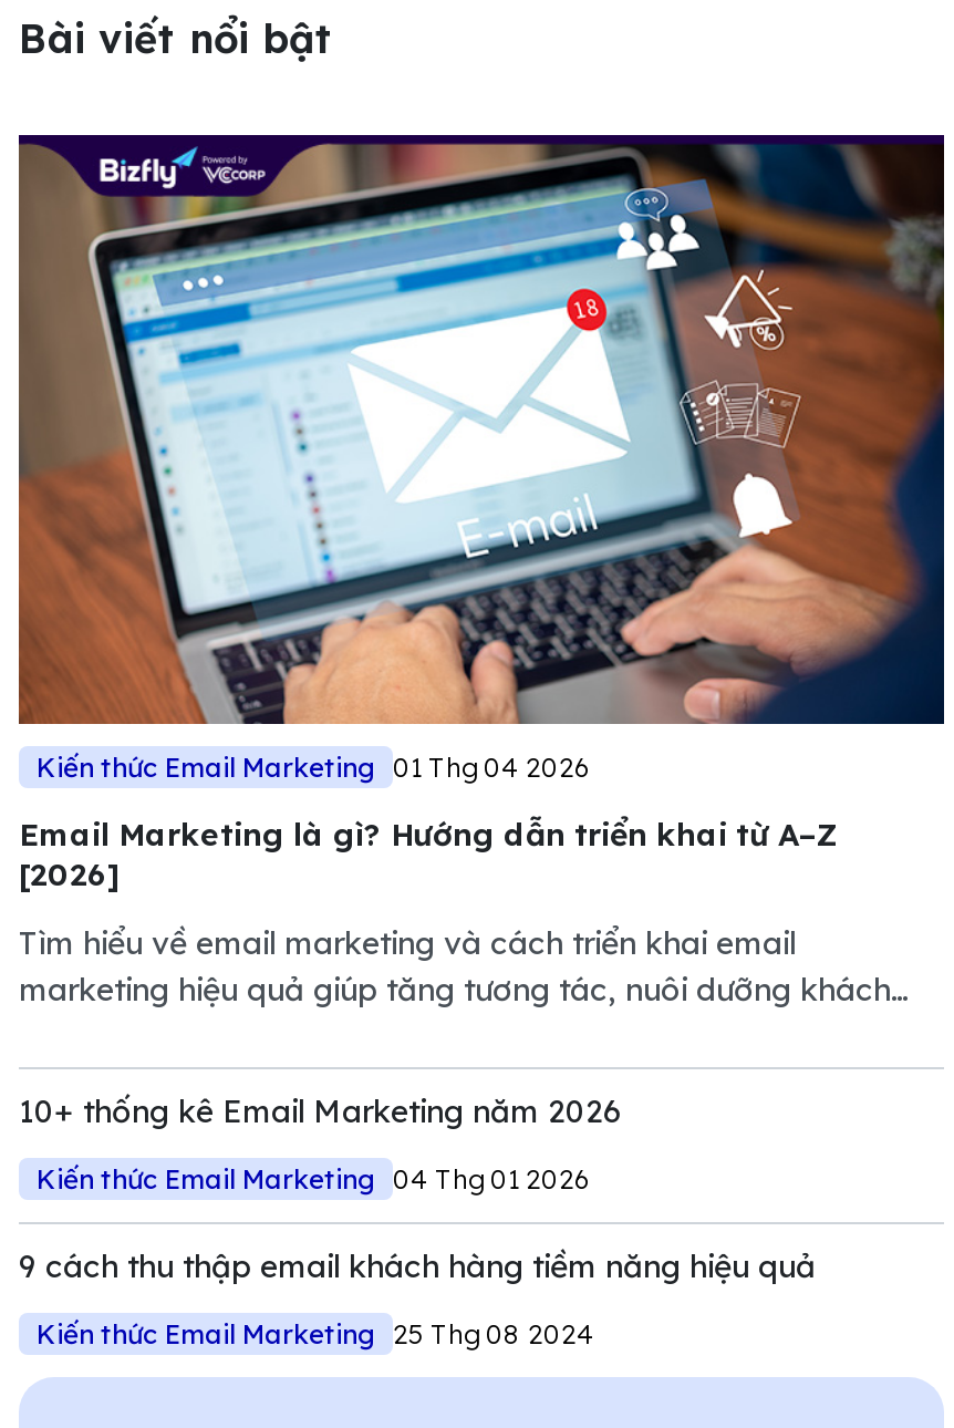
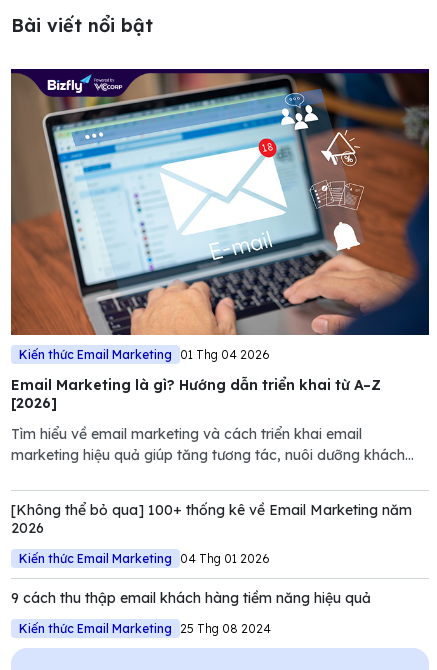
- 10+ thống kê Email Marketing năm 2026
+ [Không thể bỏ qua] 100+ thống kê về Email Marketing năm
+ 2026
